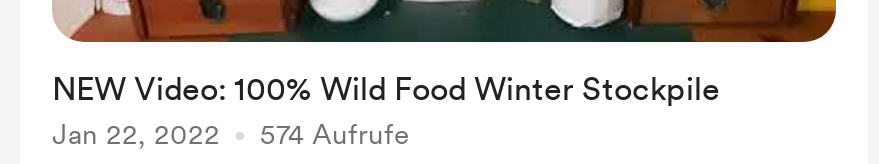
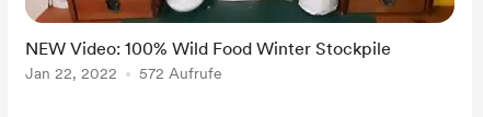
- Jan 22, 2022 574 Aufrufe
+ Jan 22, 2022 572 Aufrufe
